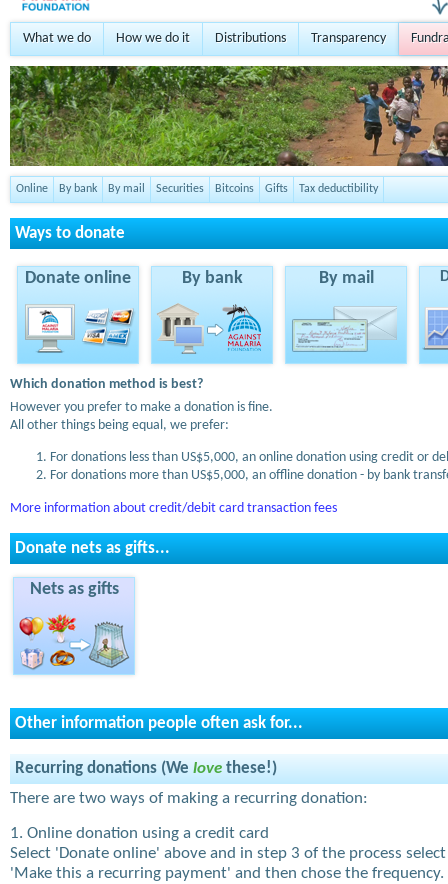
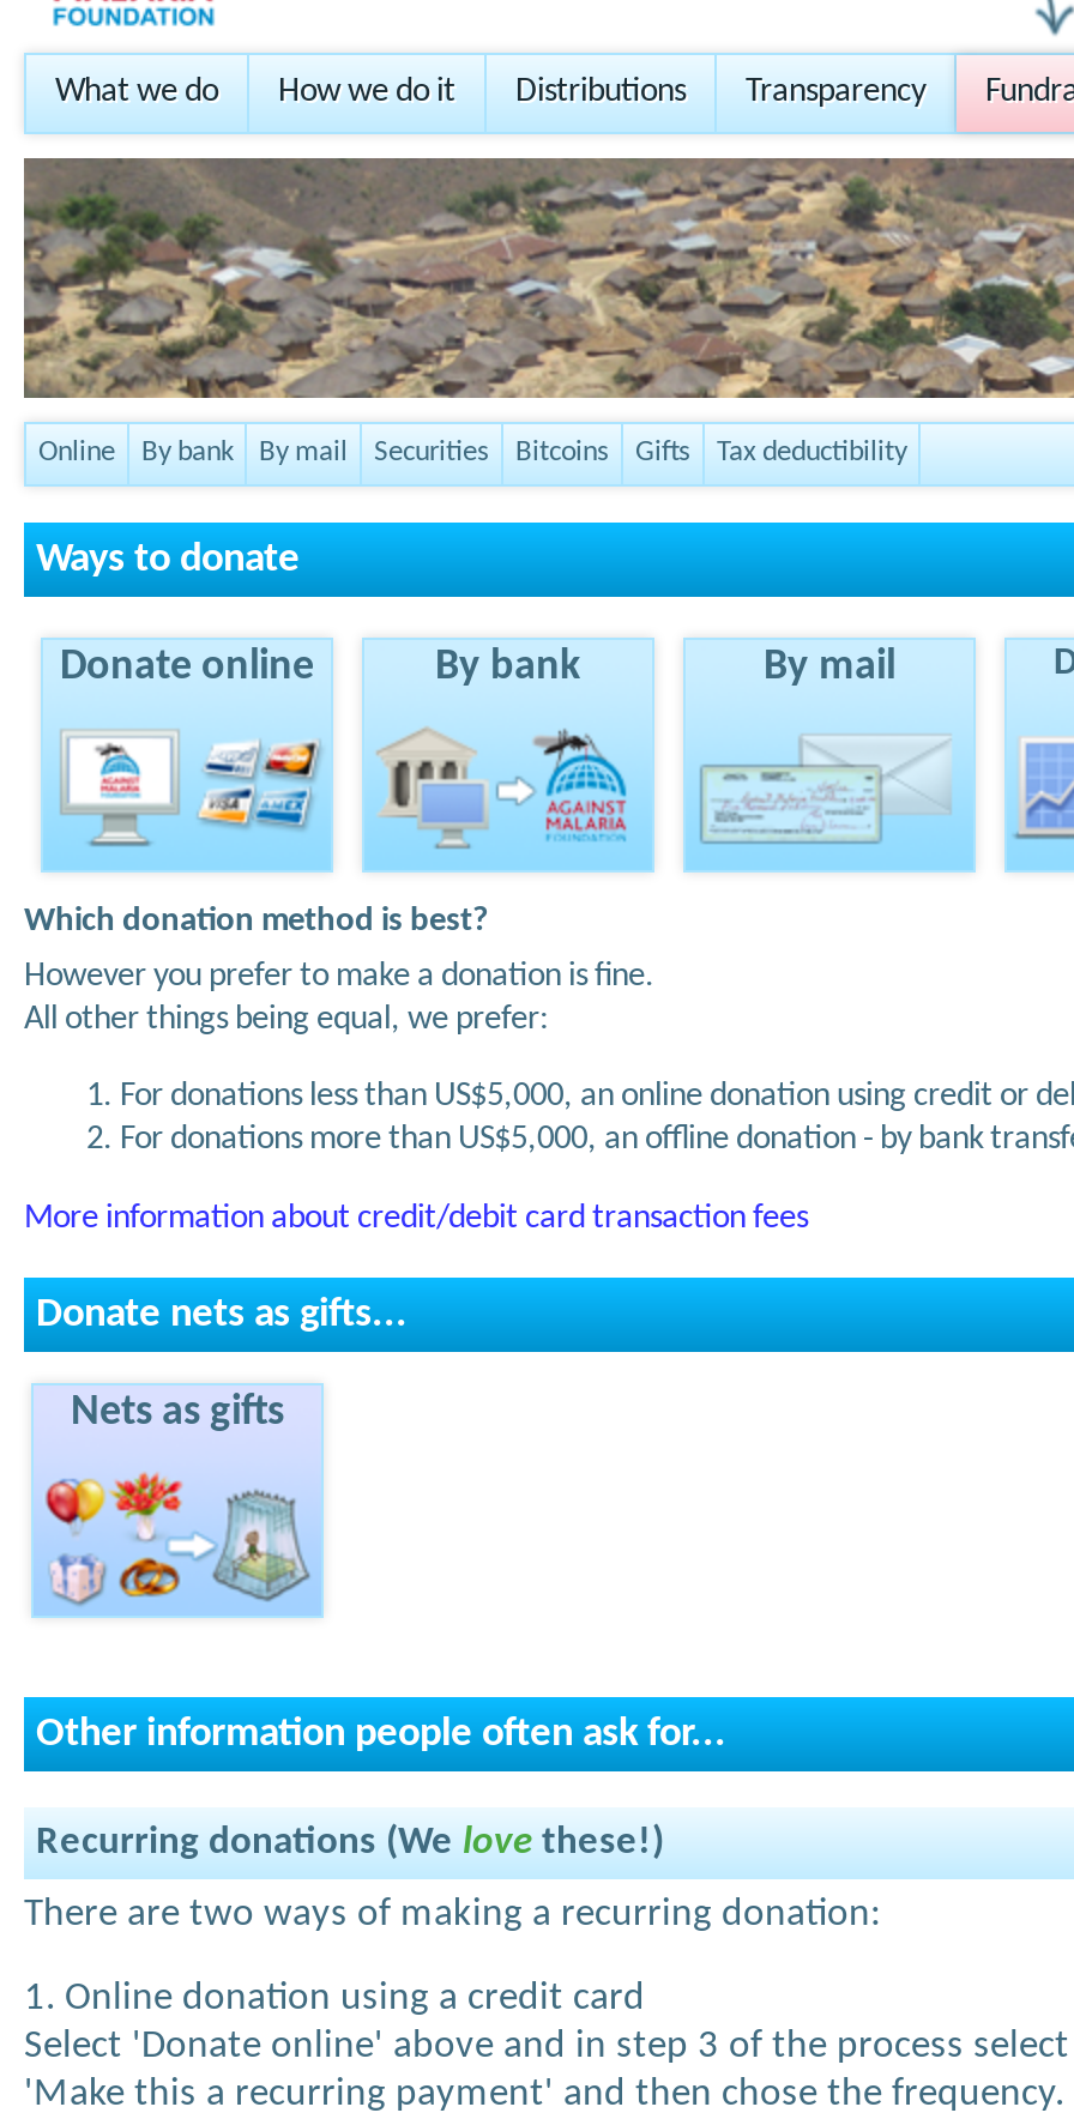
- [image]
+ [image]
